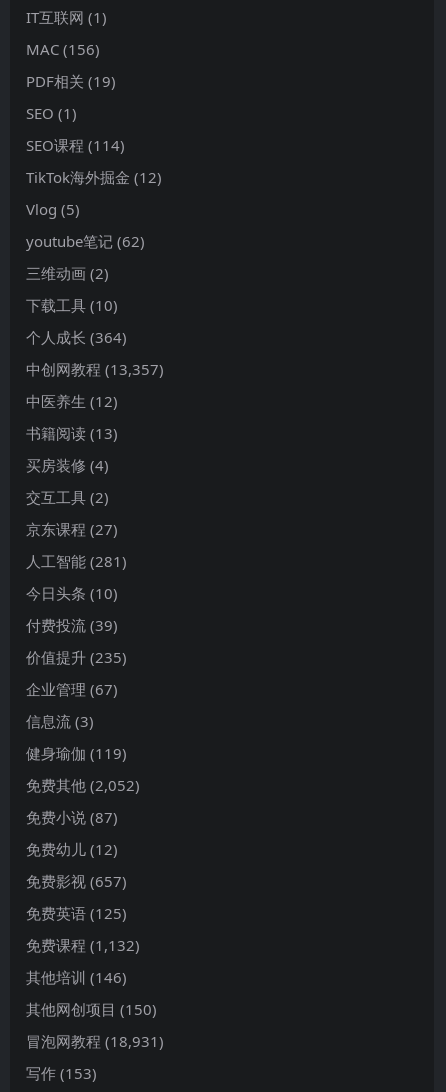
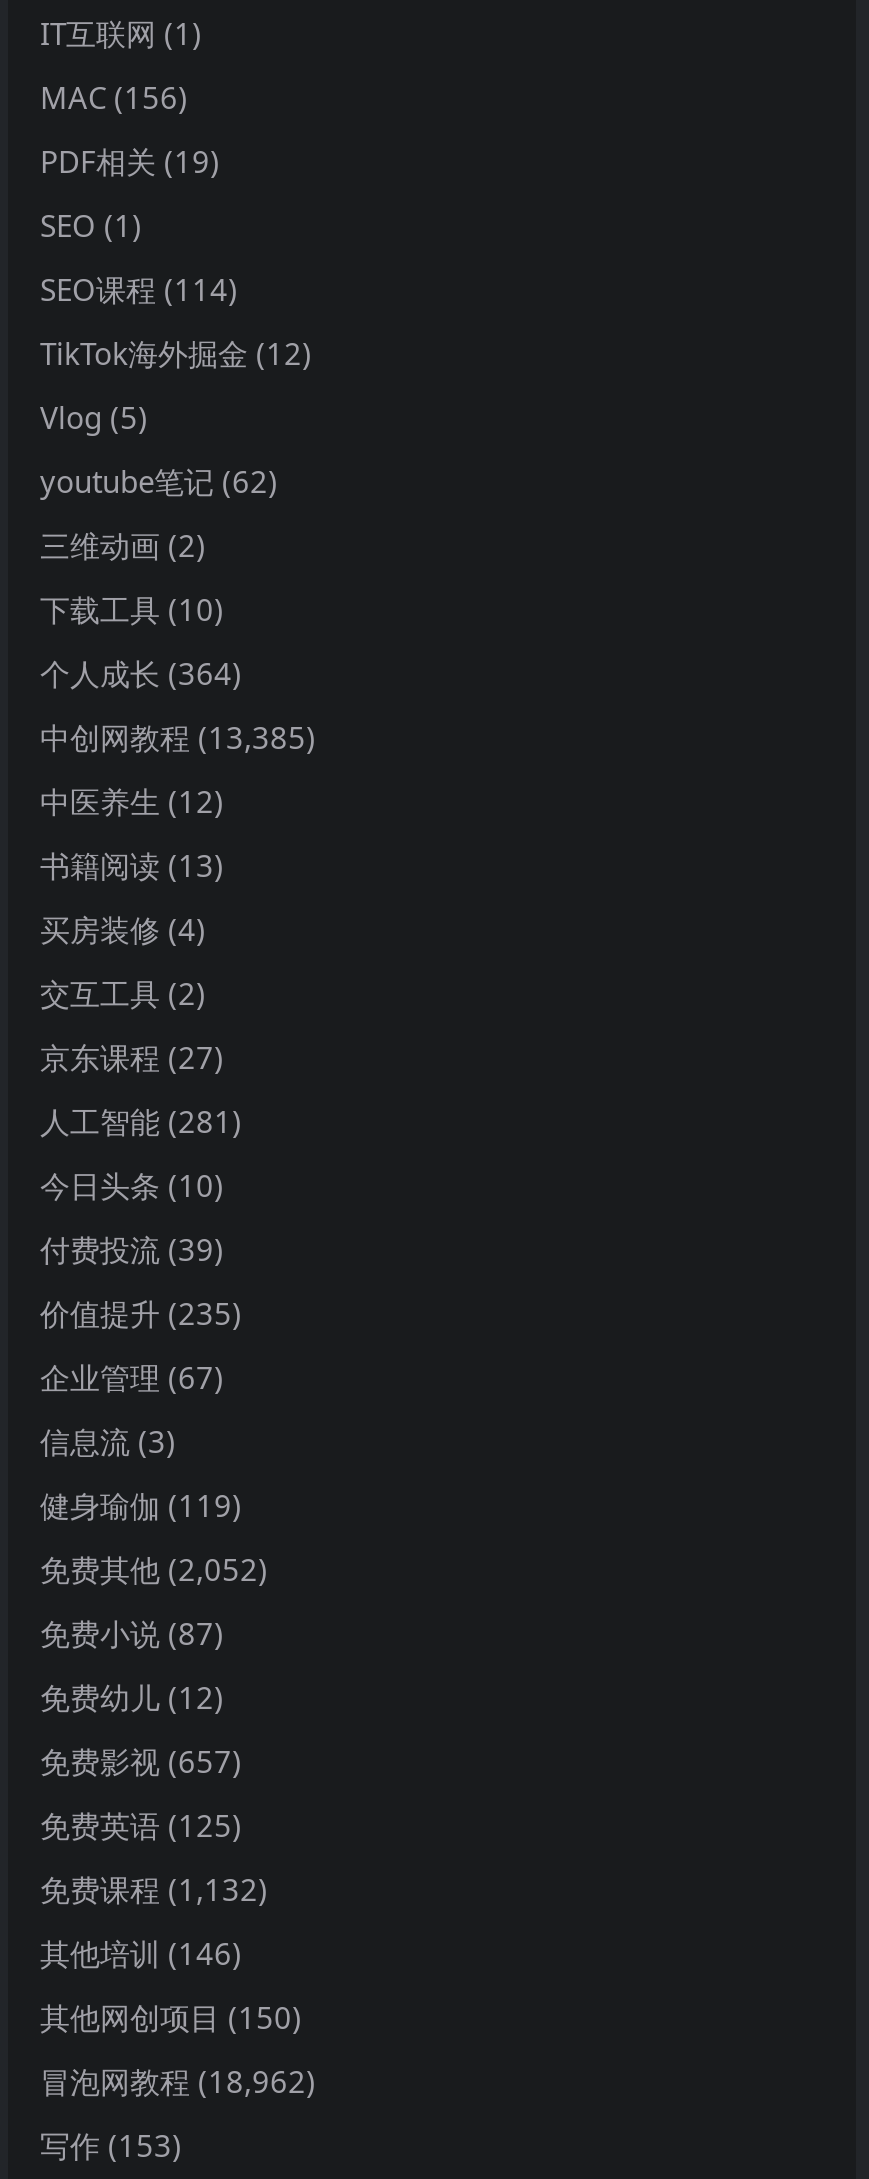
- 中创网教程(13,357)
+ 中创网教程(13,385)

- 冒泡网教程(18,931)
+ 冒泡网教程(18,962)
